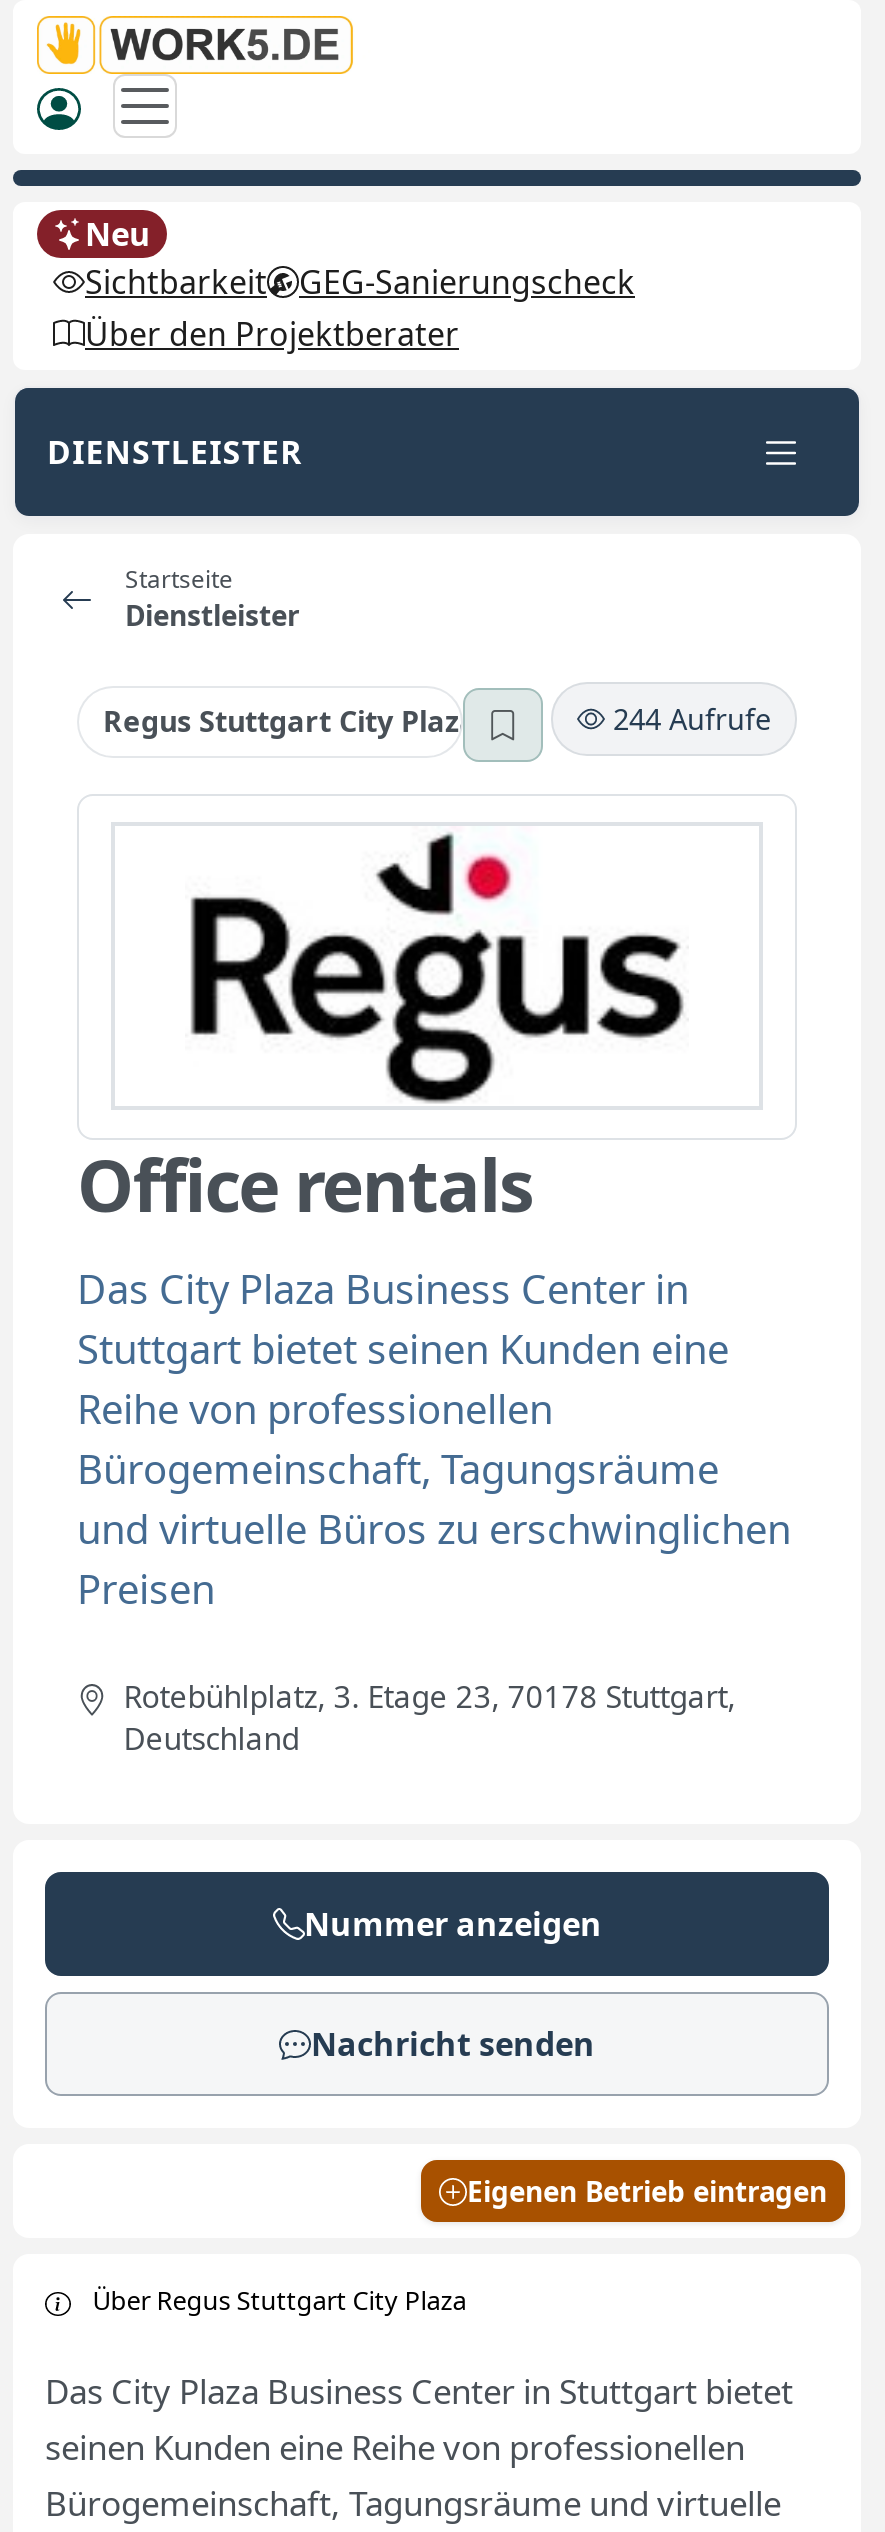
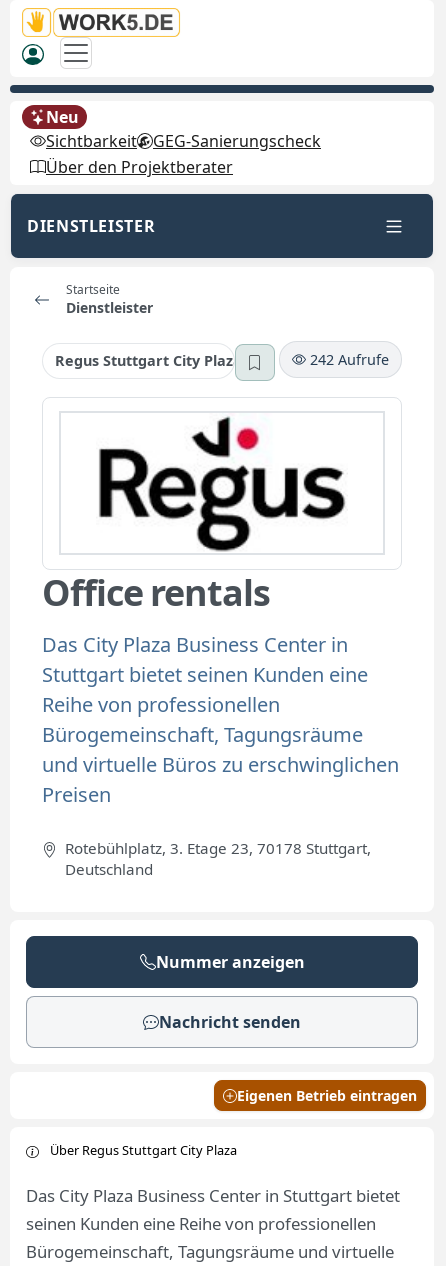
- 244 Aufrufe
+ 242 Aufrufe
